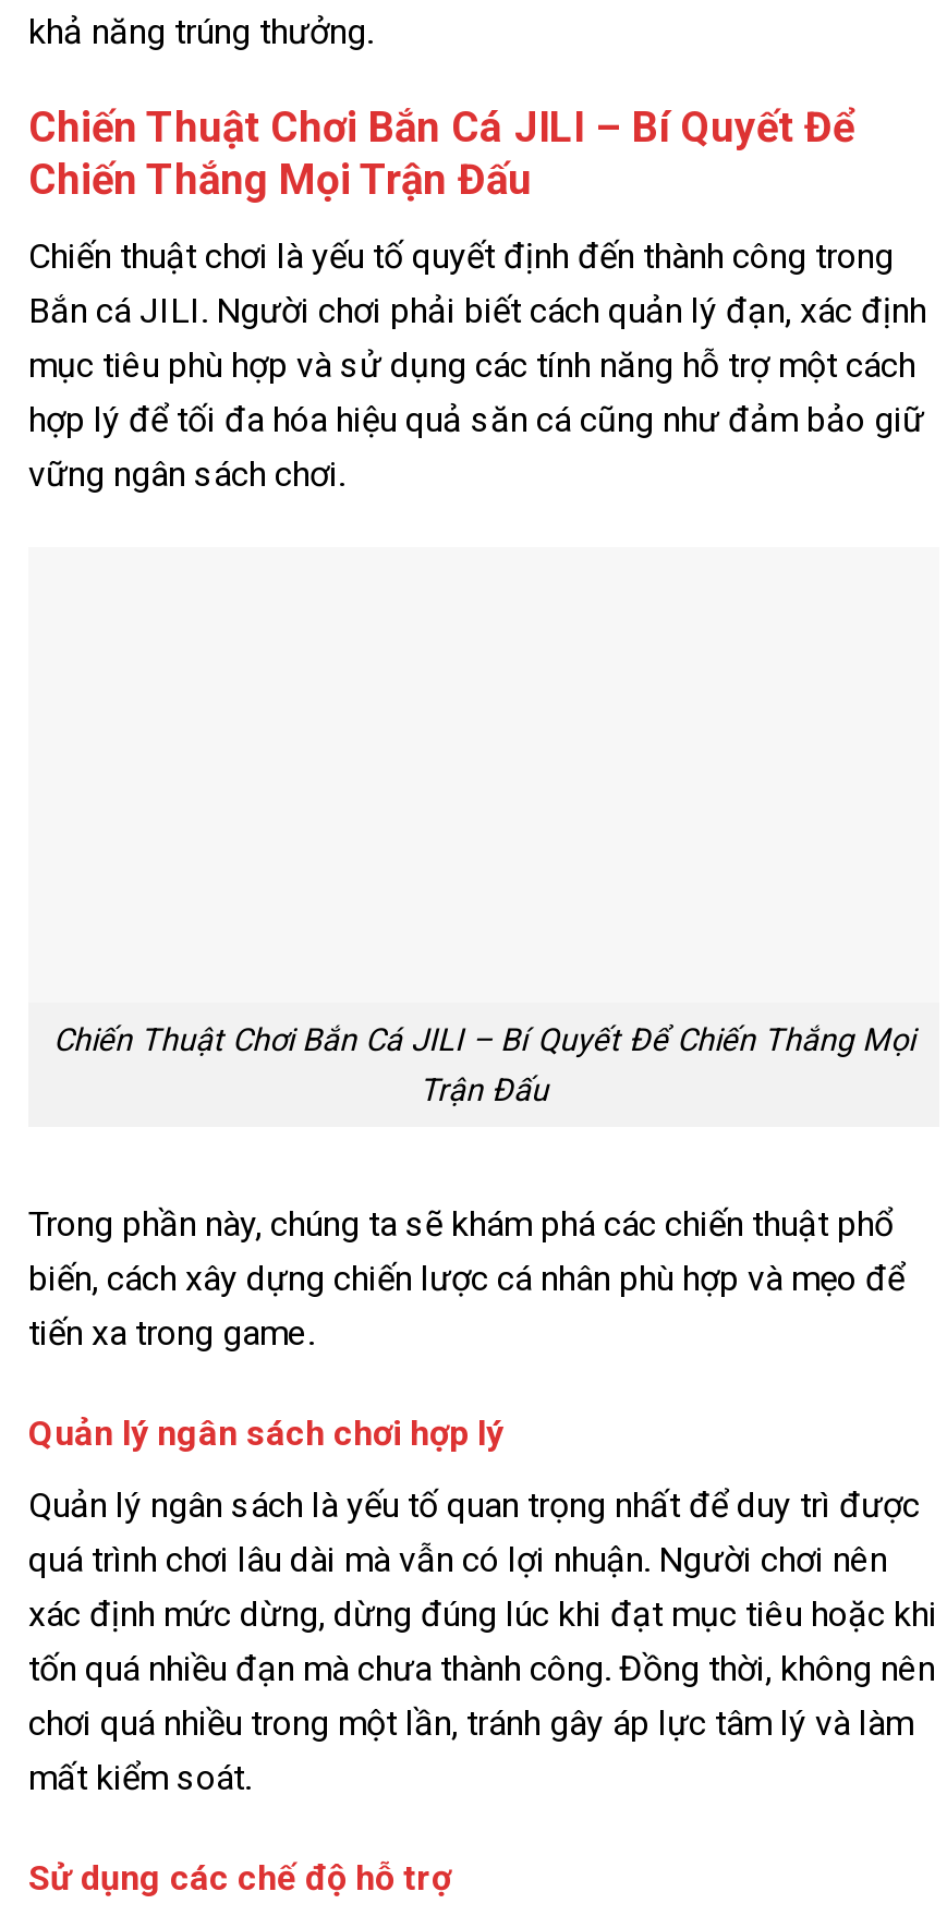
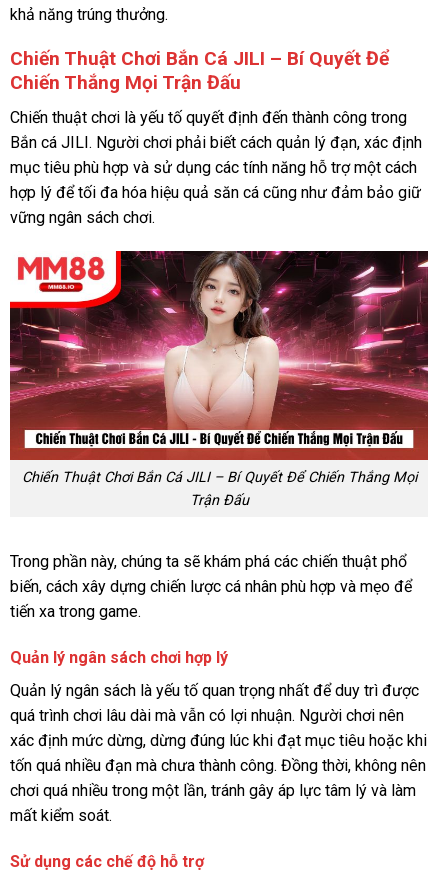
+ [image]
